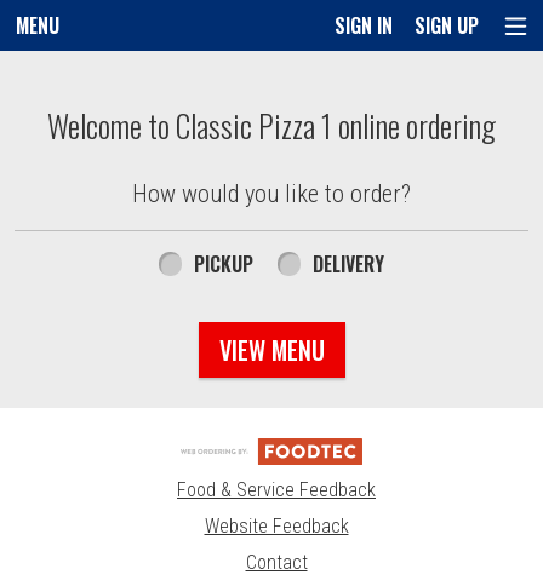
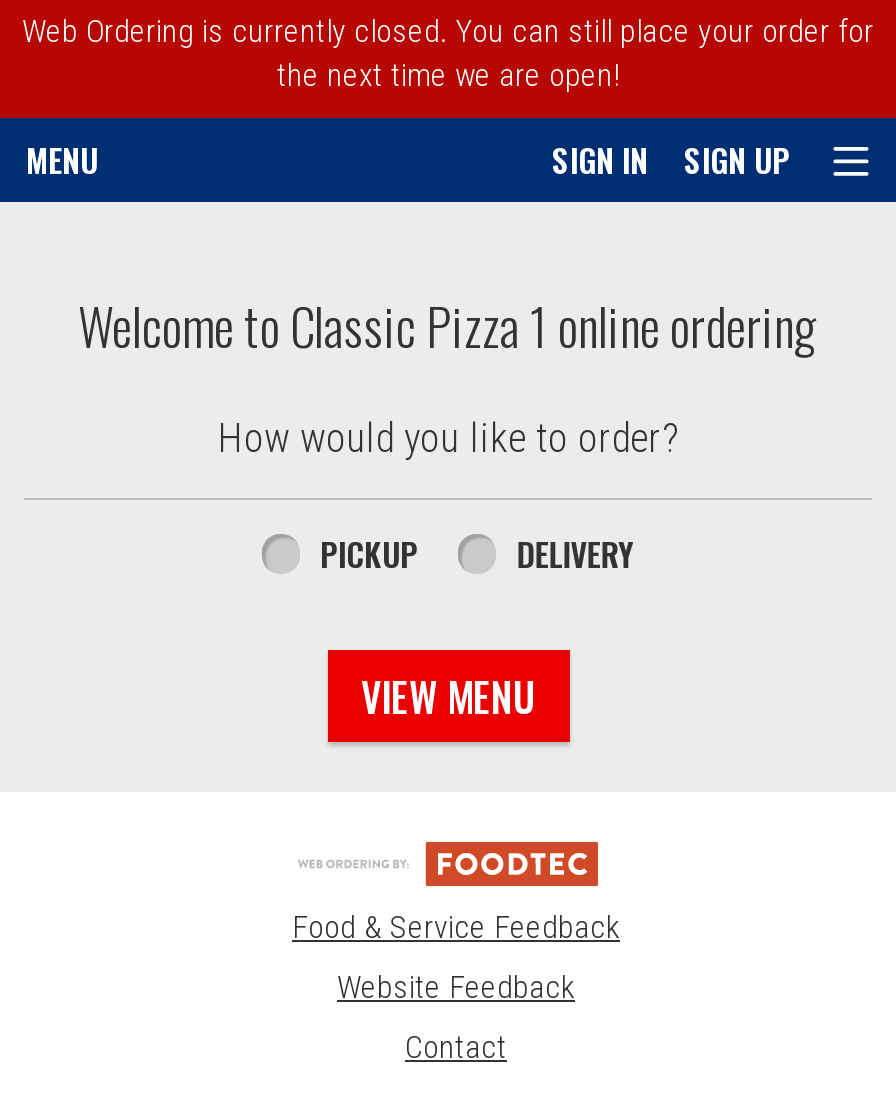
+ Web Ordering is currently closed. You can still place your order for
+ the next time we are open!
